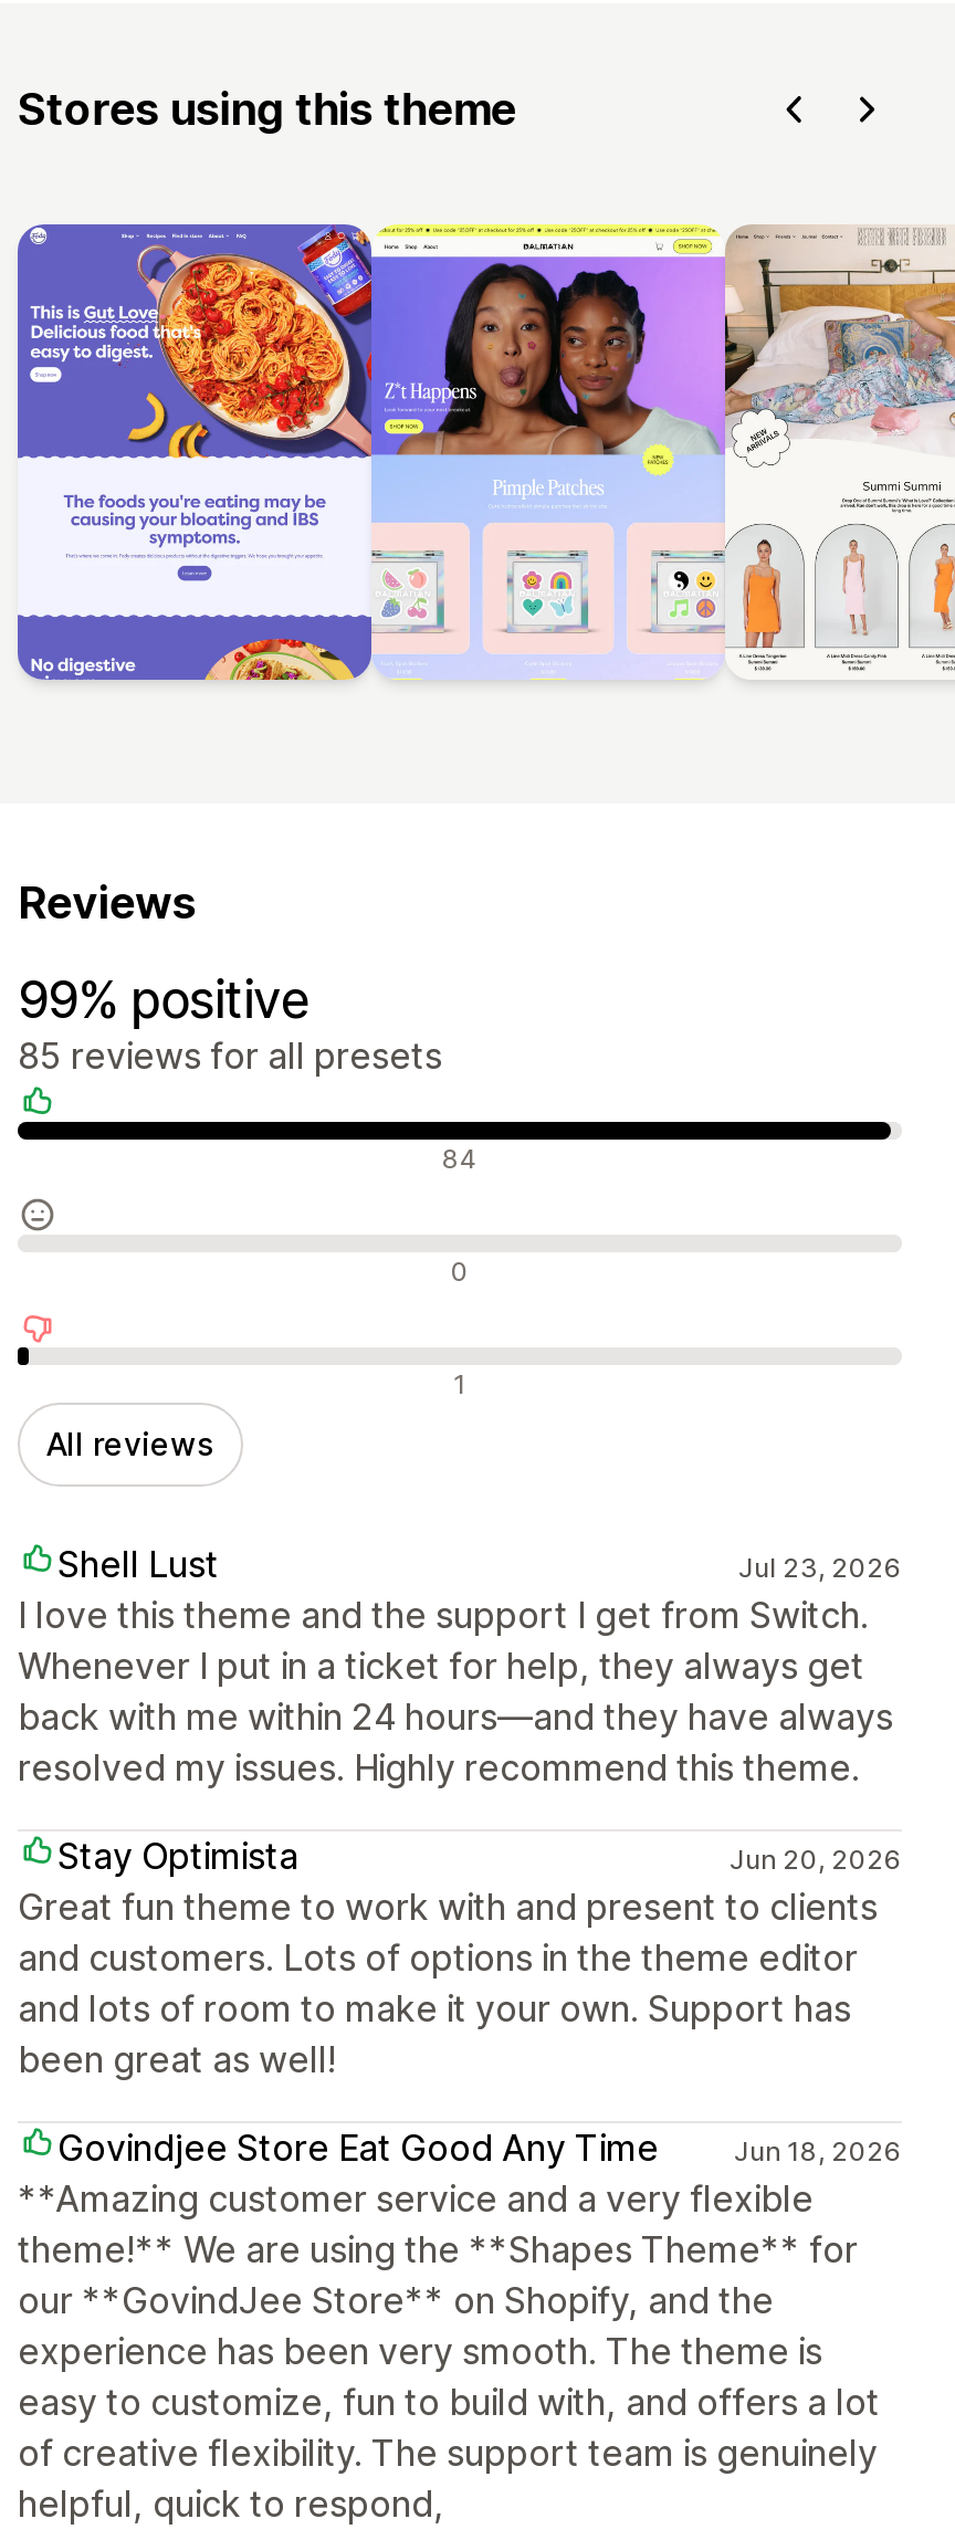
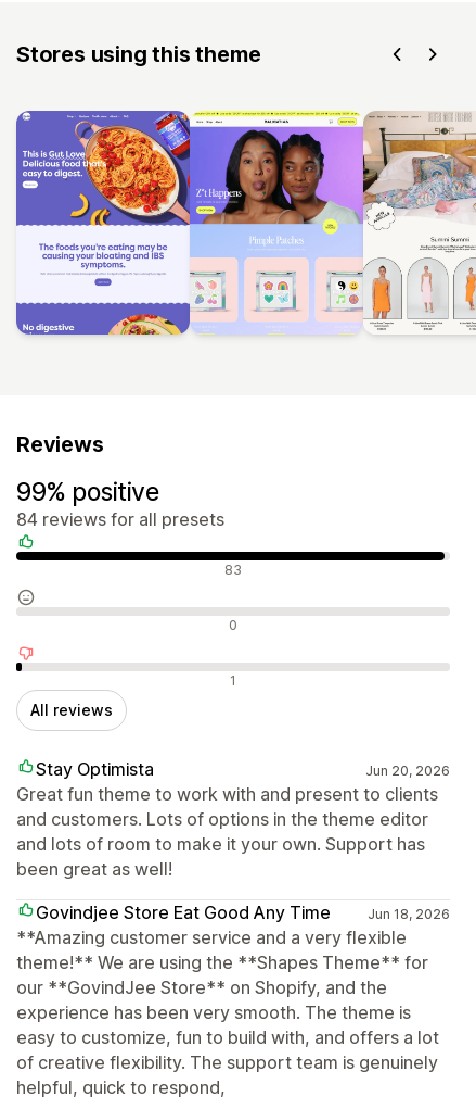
- 85 reviews for all presets
+ 84 reviews for all presets

- 84
+ 83

- Shell Lust
- Jul 23, 2026
- I love this theme and the support I get from Switch.
- Whenever I put in a ticket for help, they always get
- back with me within 24 hours—and they have always
- resolved my issues. Highly recommend this theme.
